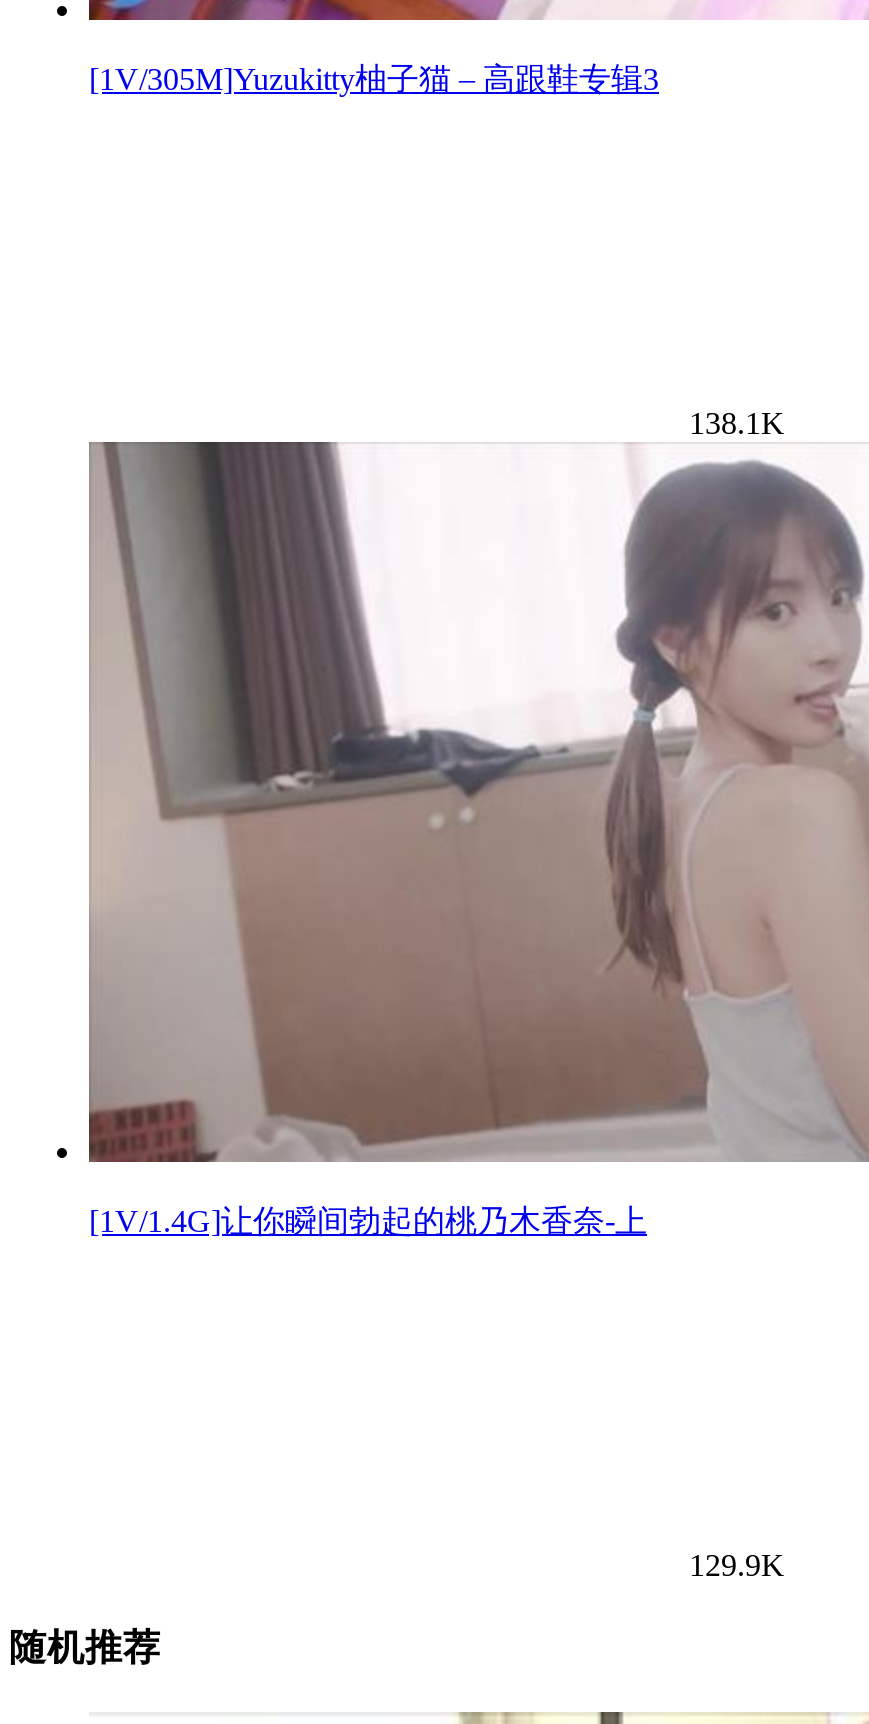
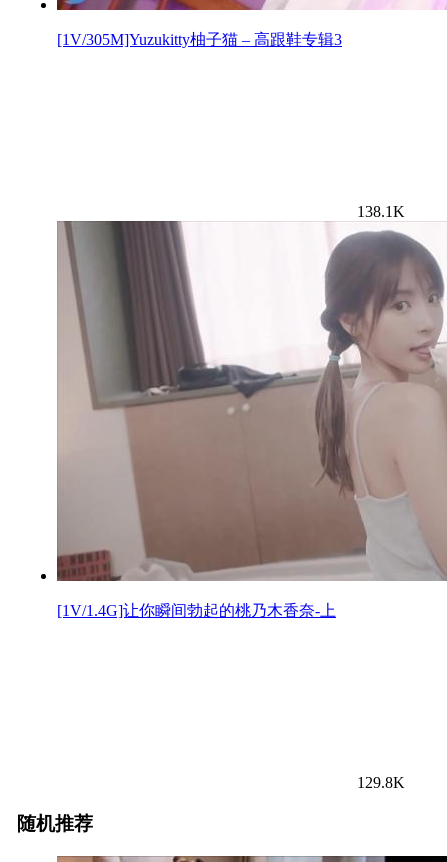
- 129.9K
+ 129.8K
